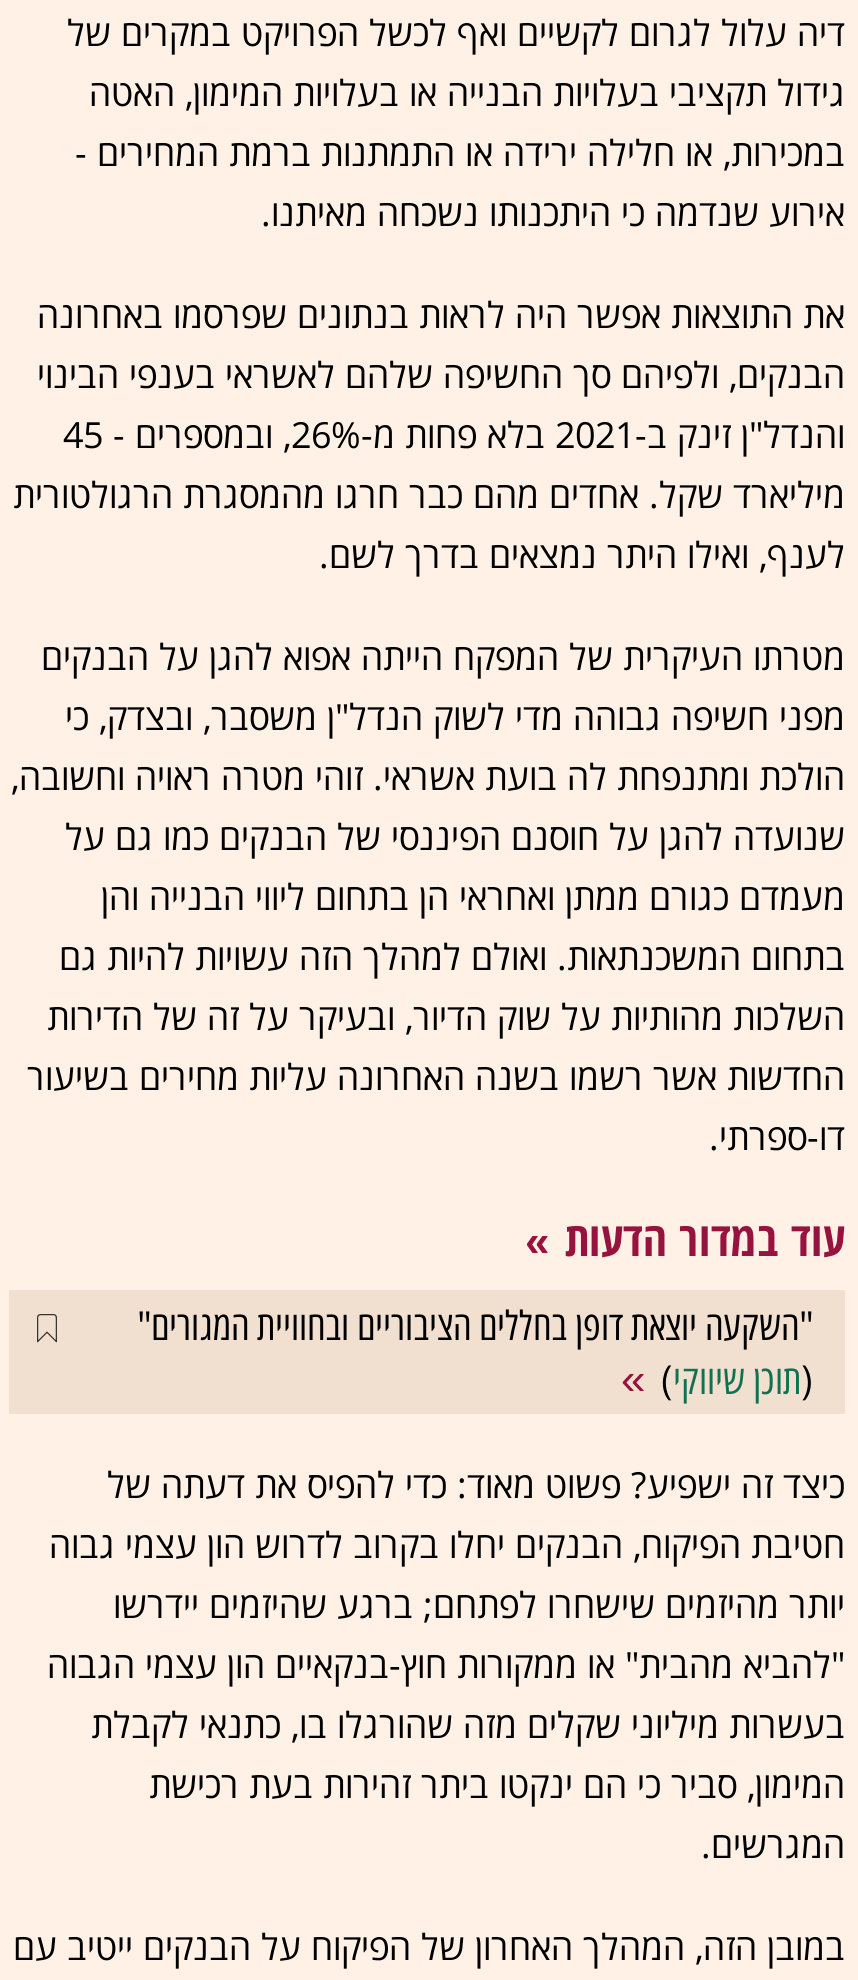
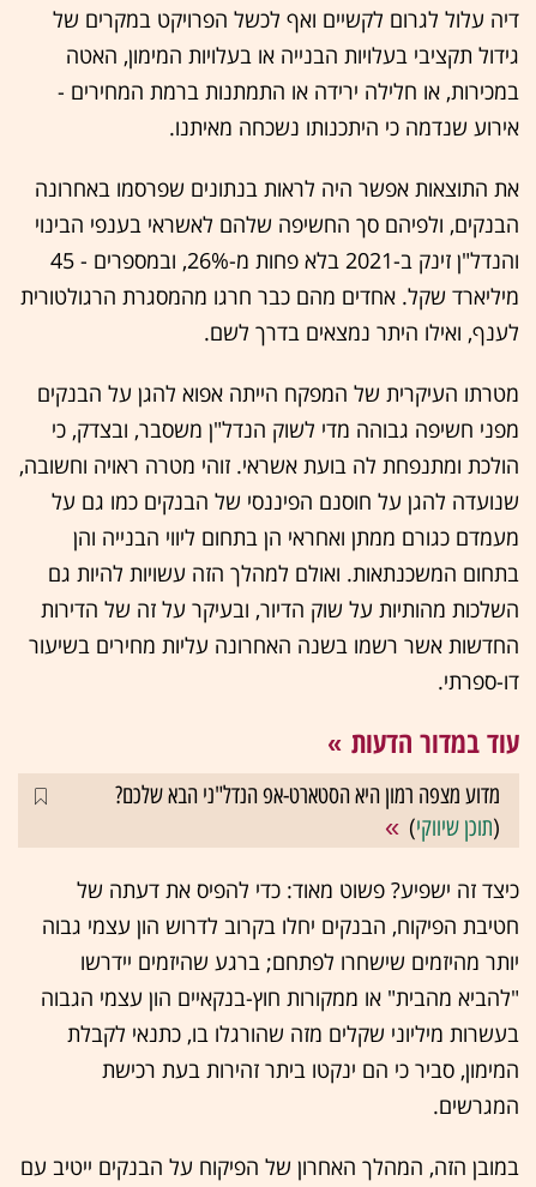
- "השקעה יוצאת דופן בחללים הציבוריים ובחוויית המגורים"
+ מדוע מצפה רמון היא הסטארט-אפ הנדל"ני הבא שלכם?
